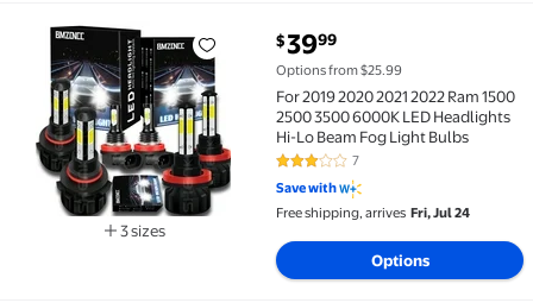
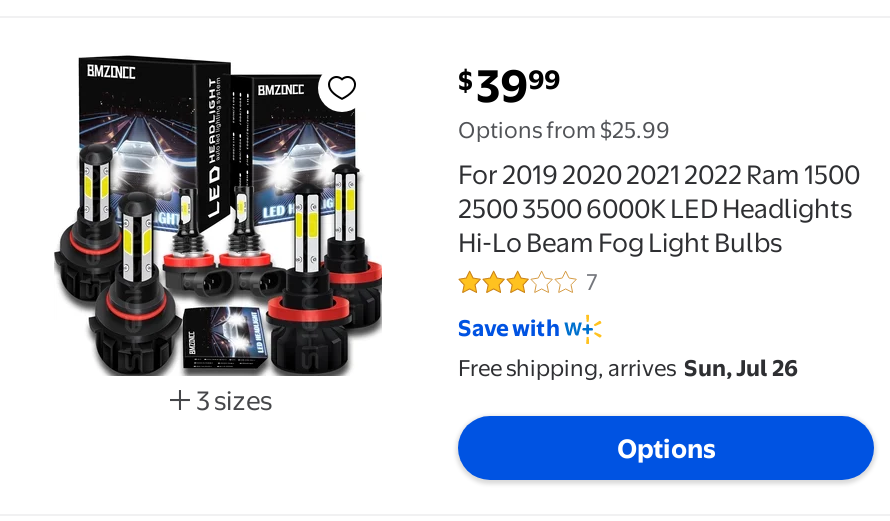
- Free shipping, arrives Fri, Jul 24
+ Free shipping, arrives Sun, Jul 26
